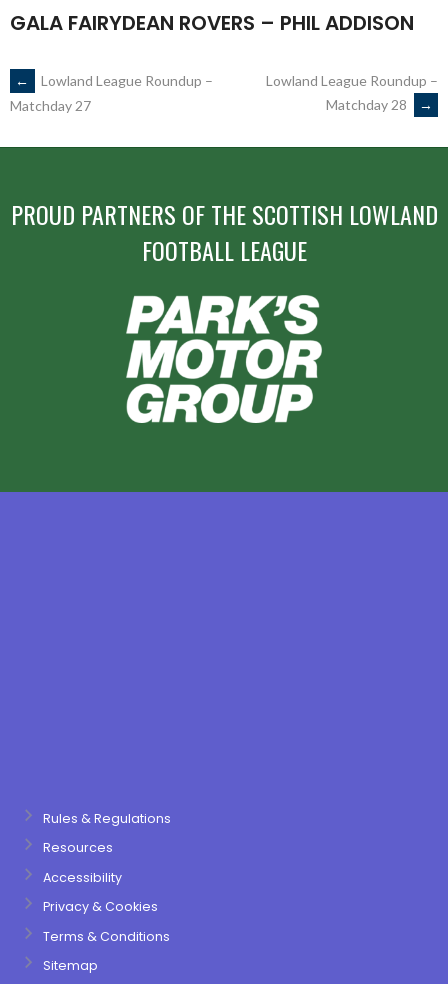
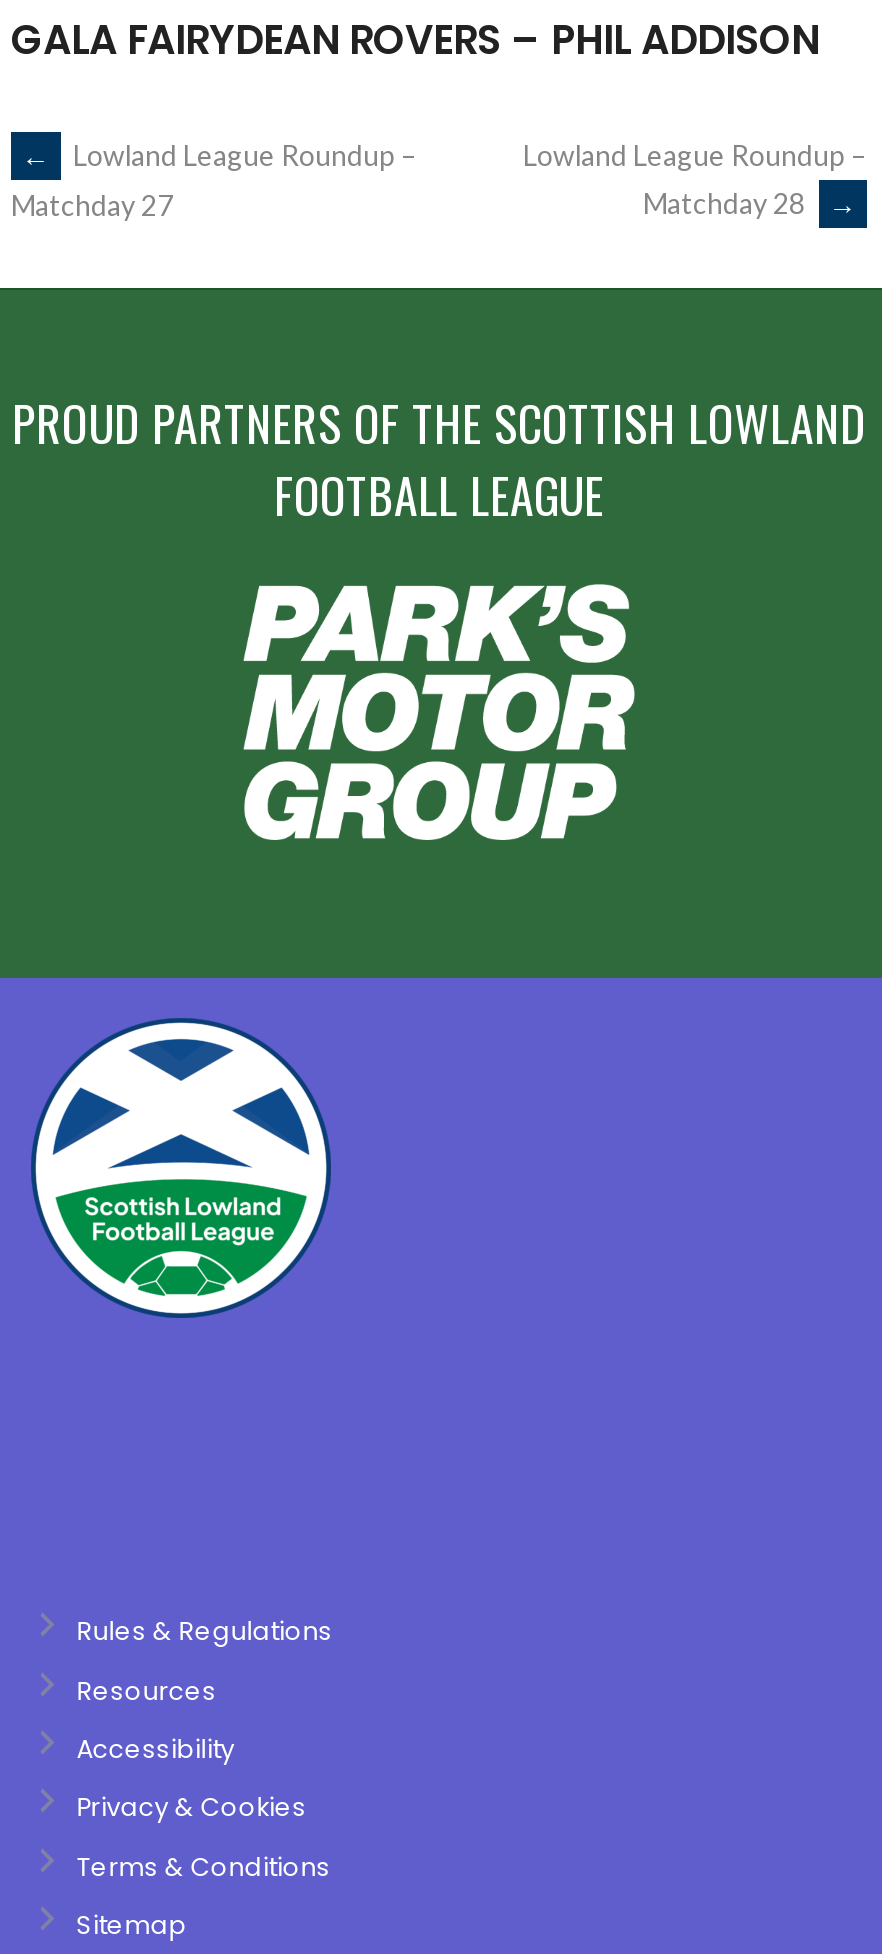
+ [image]
